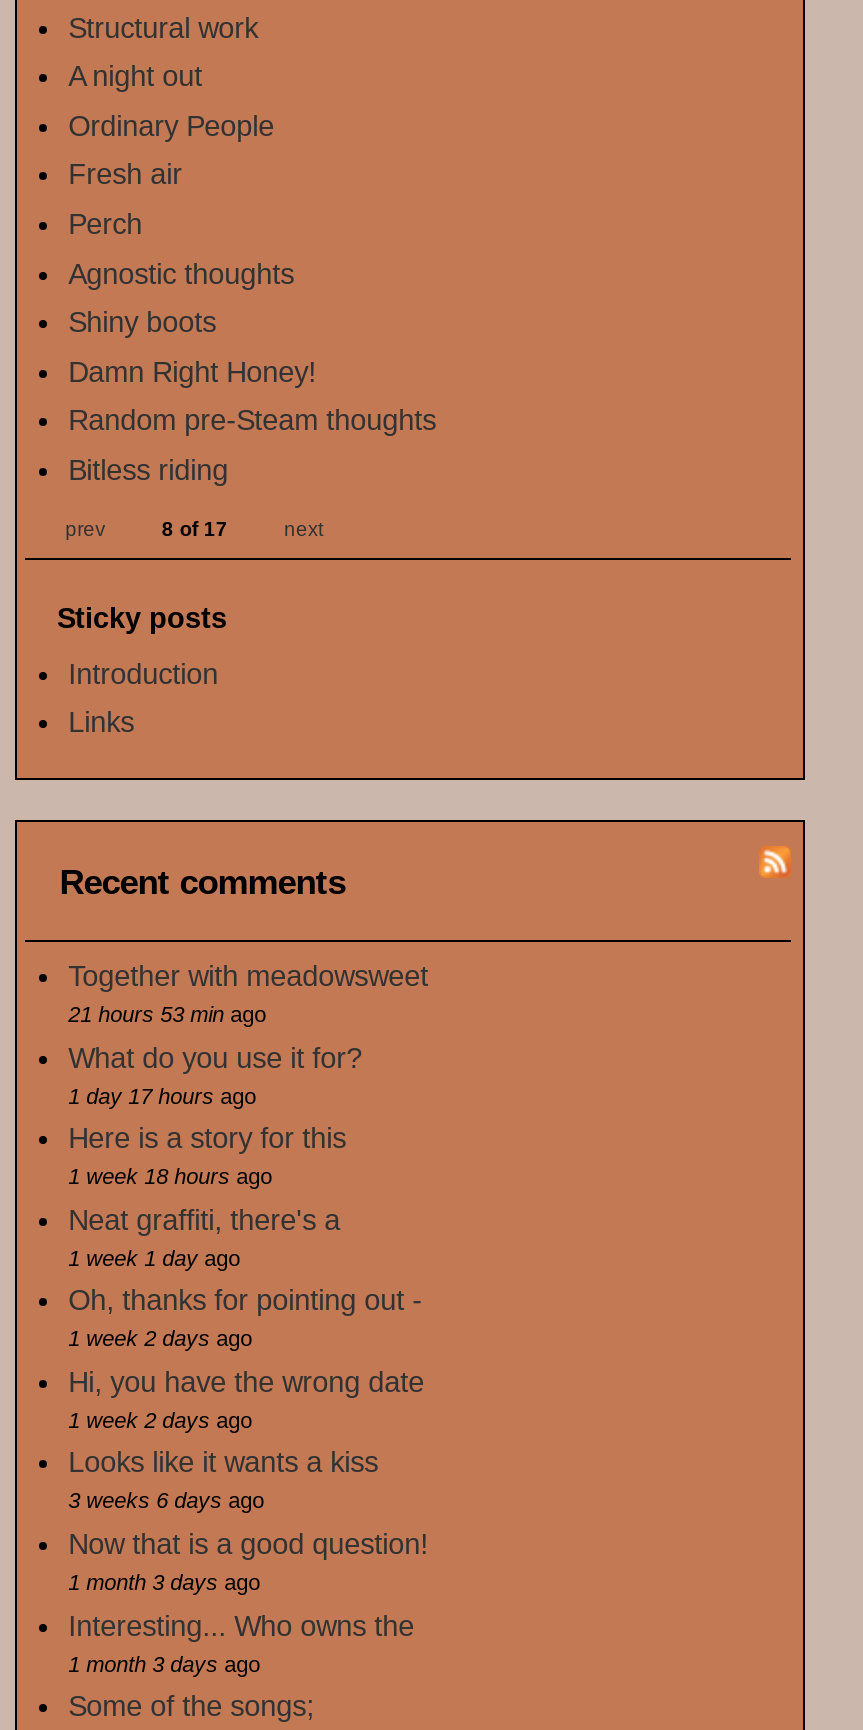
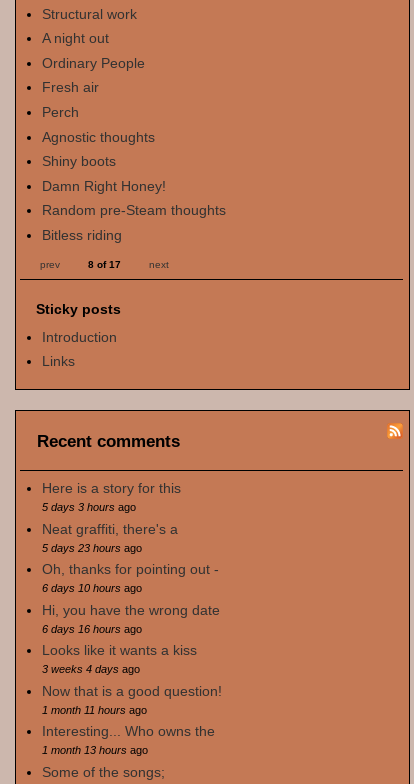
- Together with meadowsweet
- 21 hours 53 min ago
- What do you use it for?
- 1 day 17 hours ago

- 1 week 18 hours ago
+ 5 days 3 hours ago

- 1 week 1 day ago
+ 5 days 23 hours ago

- 1 week 2 days ago
+ 6 days 10 hours ago

- 1 week 2 days ago
+ 6 days 16 hours ago

- 3 weeks 6 days ago
+ 3 weeks 4 days ago

- 1 month 3 days ago
+ 1 month 11 hours ago

- 1 month 3 days ago
+ 1 month 13 hours ago
